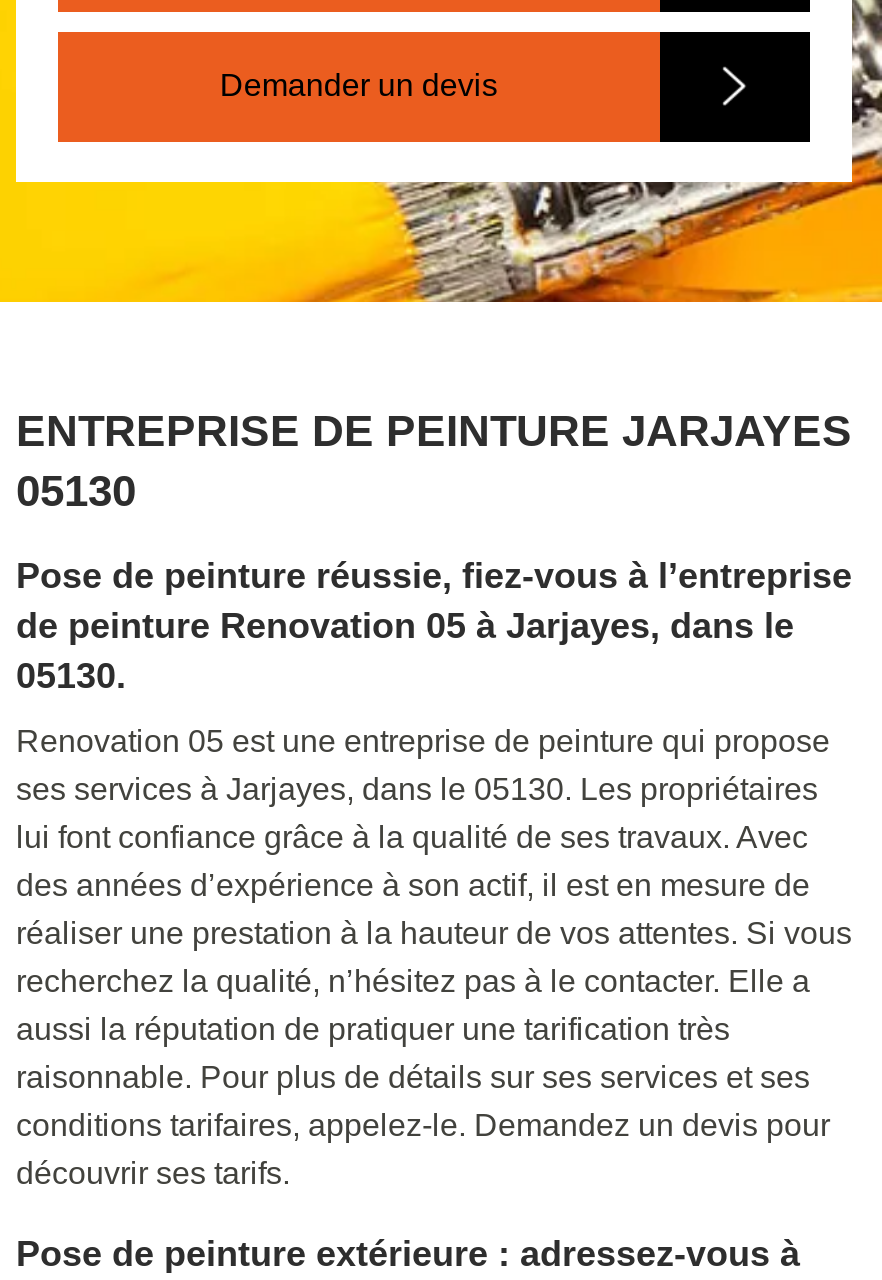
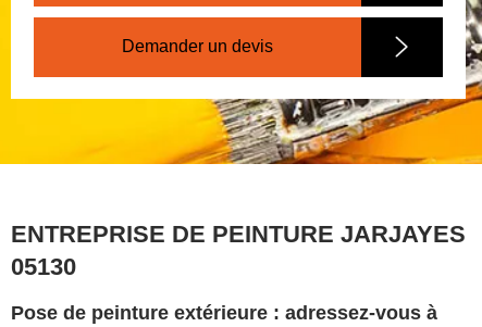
- Pose de peinture réussie, fiez-vous à l’entreprise
- de peinture Renovation 05 à Jarjayes, dans le
- 05130.
- Renovation 05 est une entreprise de peinture qui propose
- ses services à Jarjayes, dans le 05130. Les propriétaires
- lui font confiance grâce à la qualité de ses travaux. Avec
- des années d’expérience à son actif, il est en mesure de
- réaliser une prestation à la hauteur de vos attentes. Si vous
- recherchez la qualité, n’hésitez pas à le contacter. Elle a
- aussi la réputation de pratiquer une tarification très
- raisonnable. Pour plus de détails sur ses services et ses
- conditions tarifaires, appelez-le. Demandez un devis pour
- découvrir ses tarifs.
